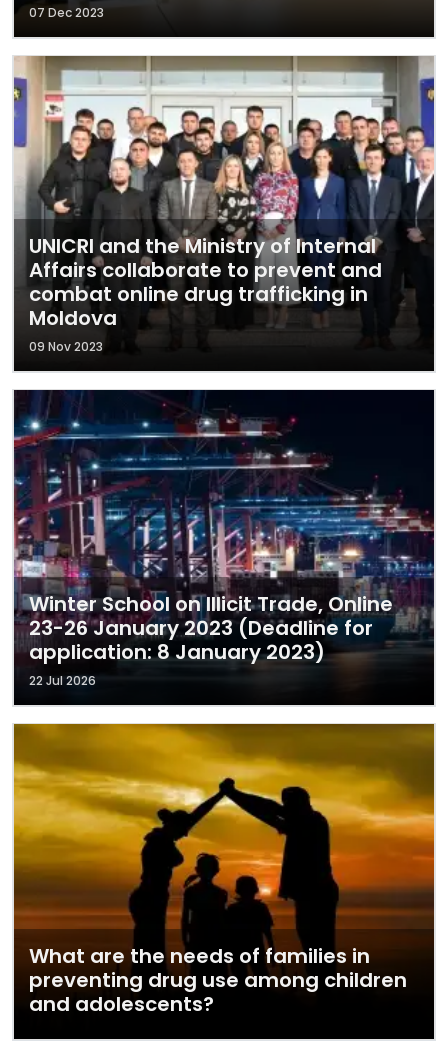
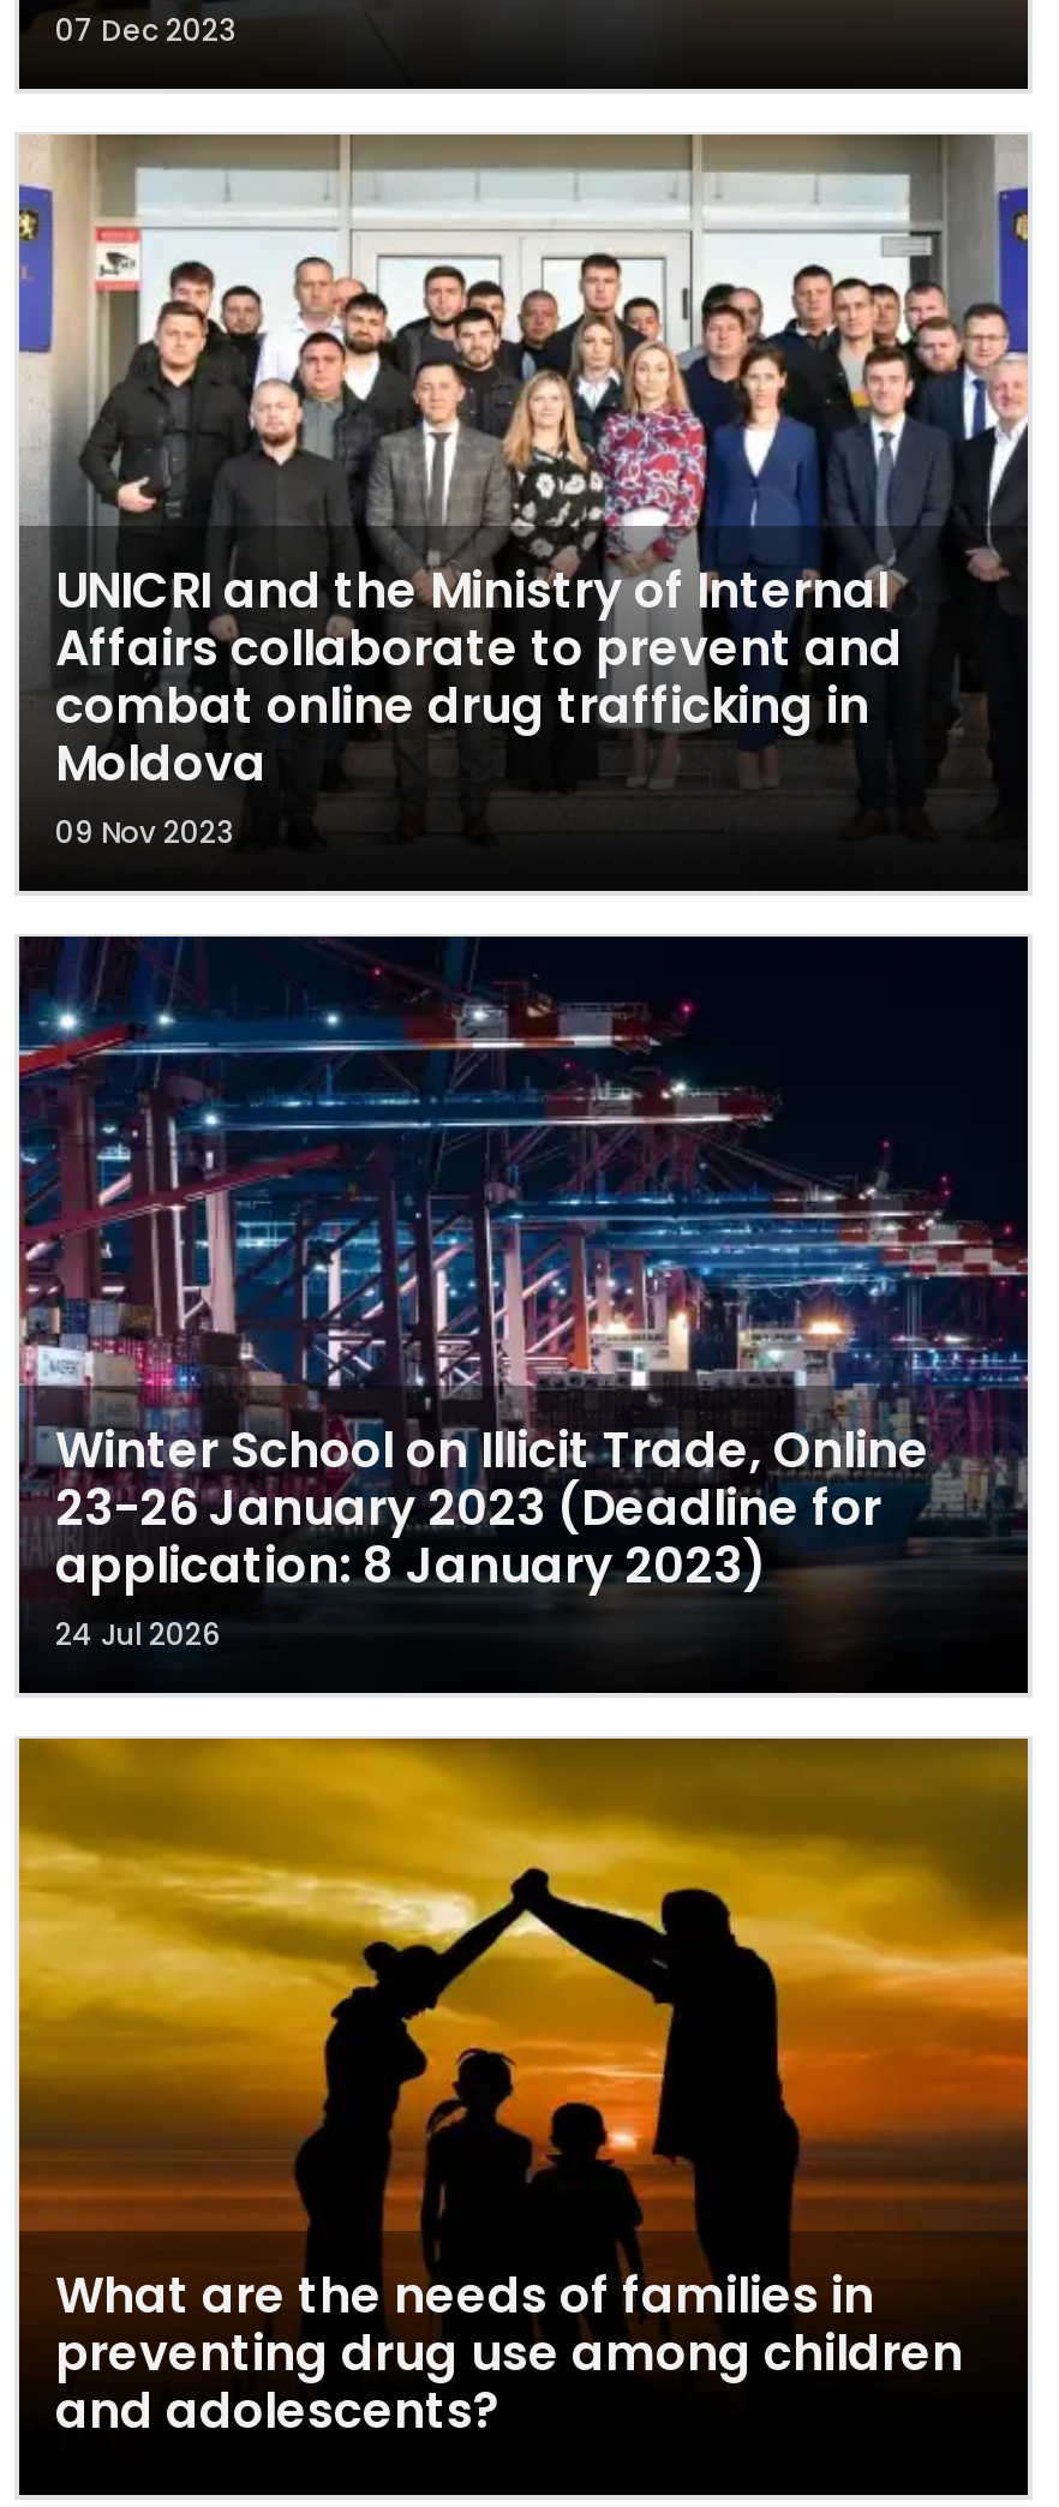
- 22 Jul 2026
+ 24 Jul 2026
